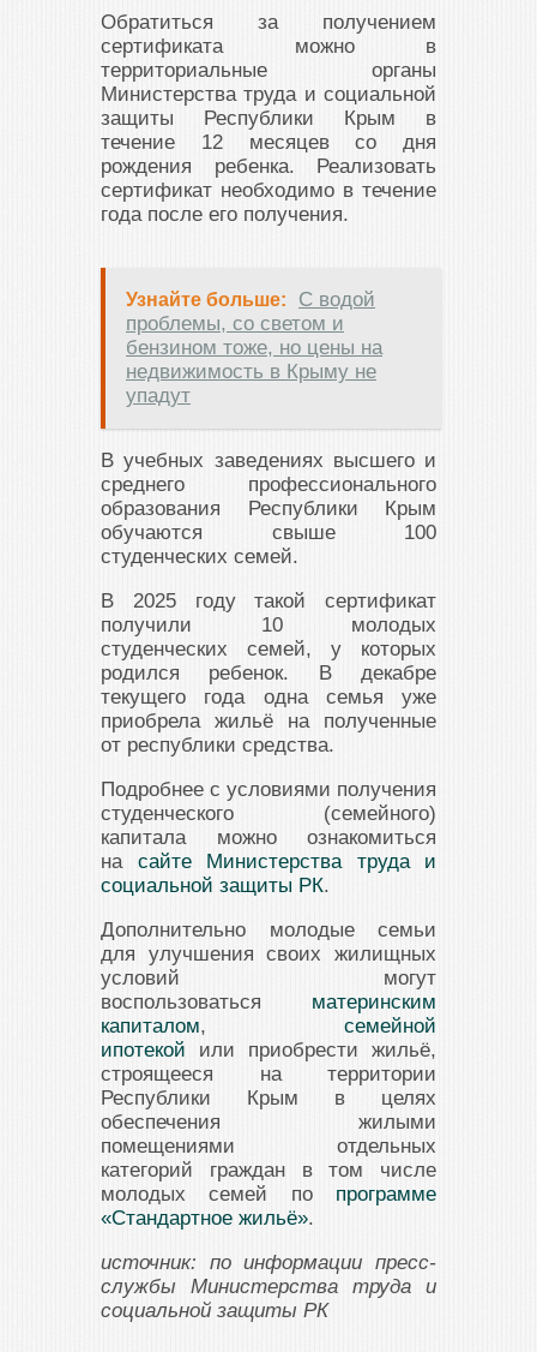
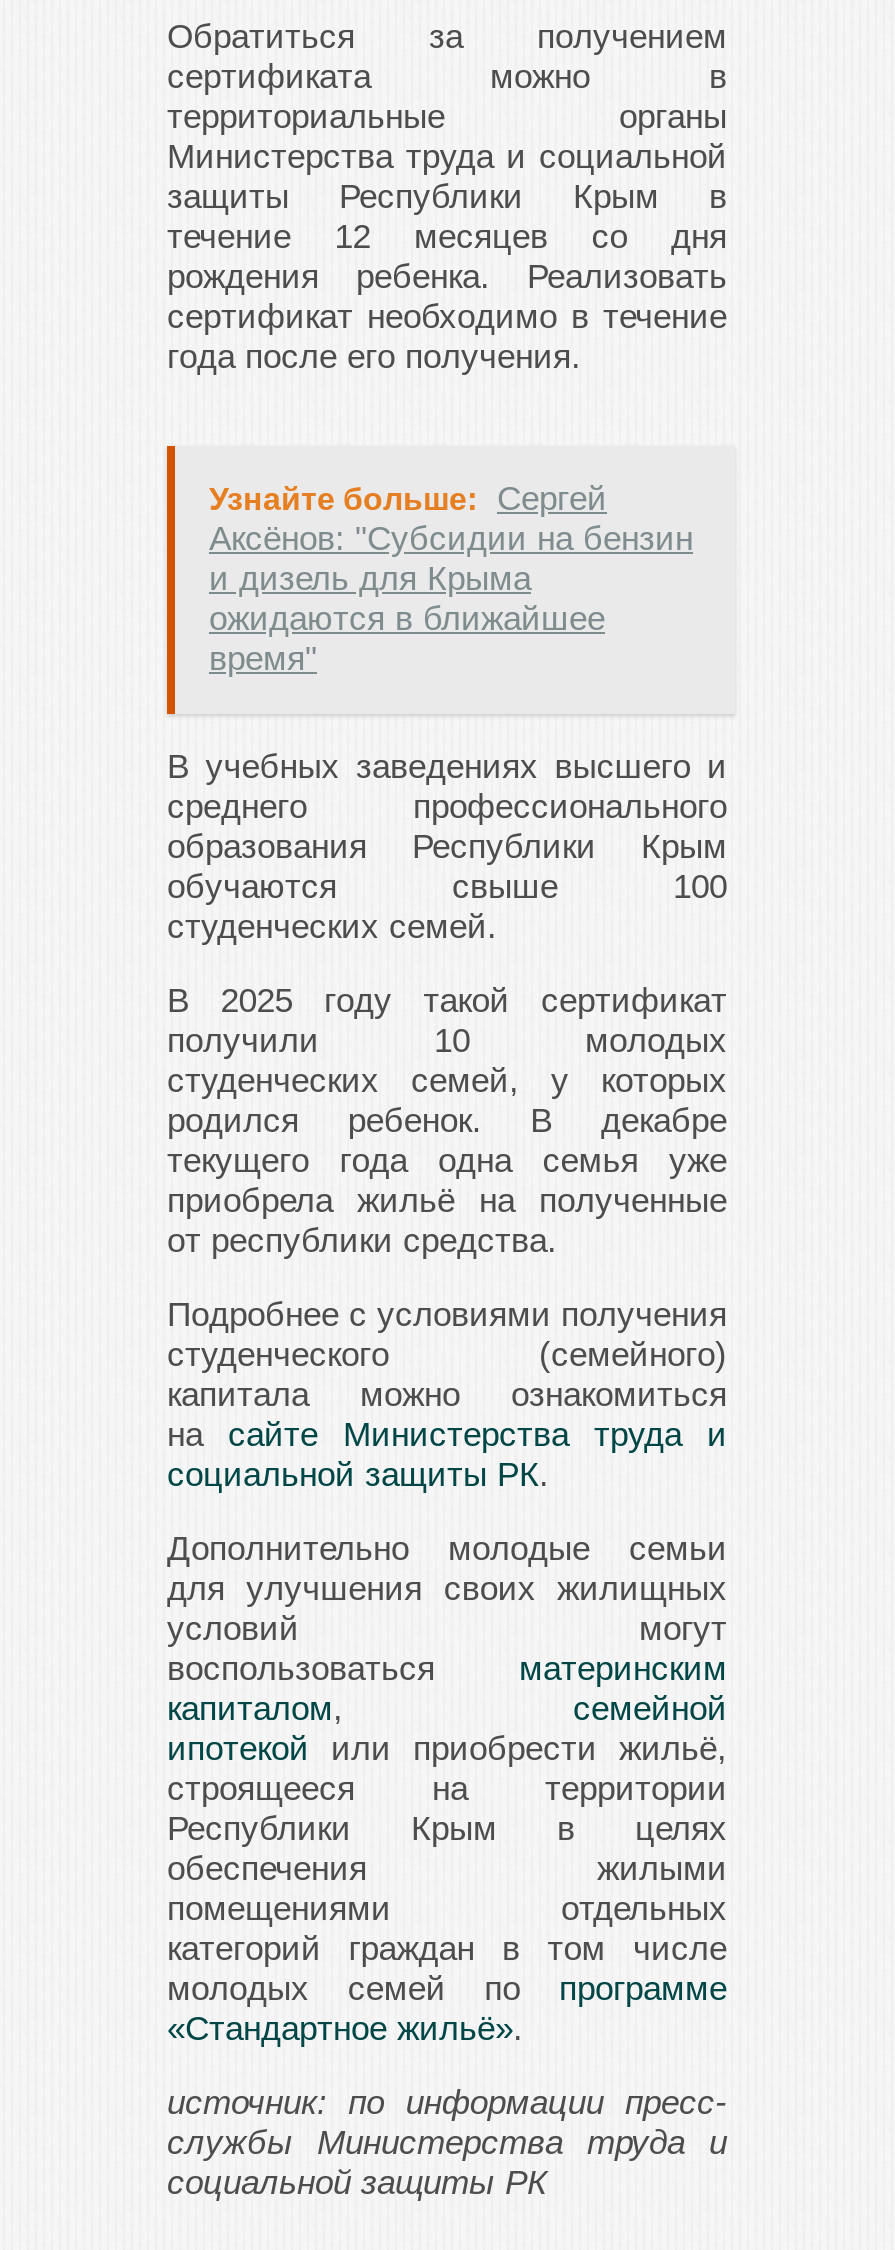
- Узнайте больше: С водой
- проблемы, со светом и
- бензином тоже, но цены на
- недвижимость в Крыму не
- упадут
+ Узнайте больше: Сергей
+ Аксёнов: "Субсидии на бензин
+ и дизель для Крыма
+ ожидаются в ближайшее
+ время"
